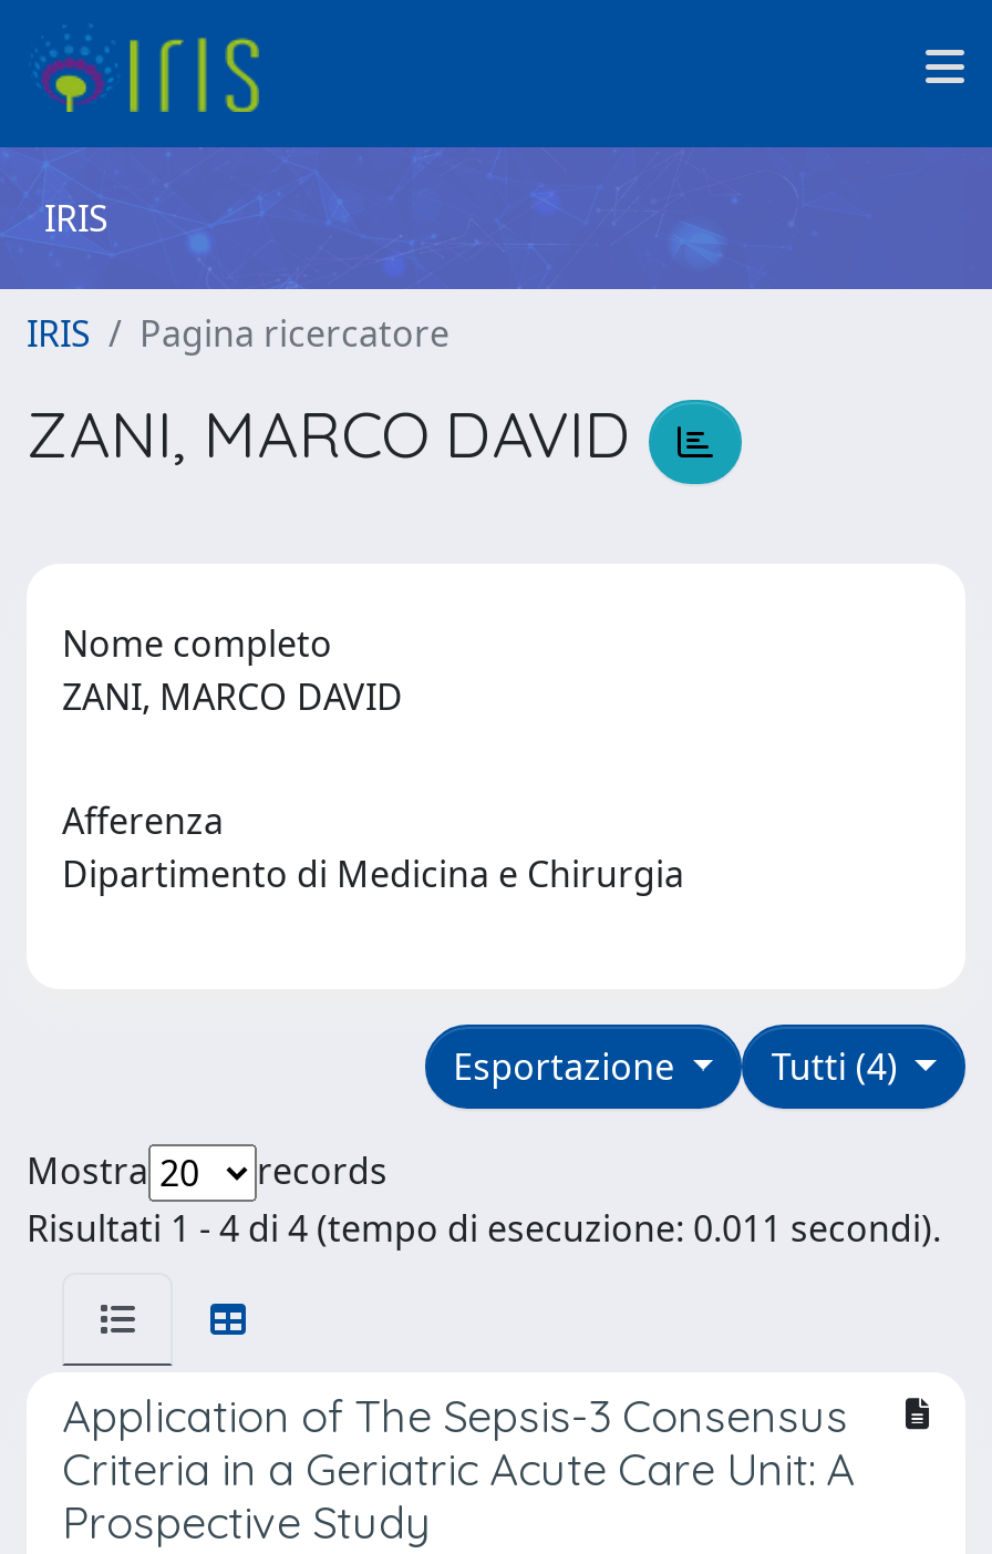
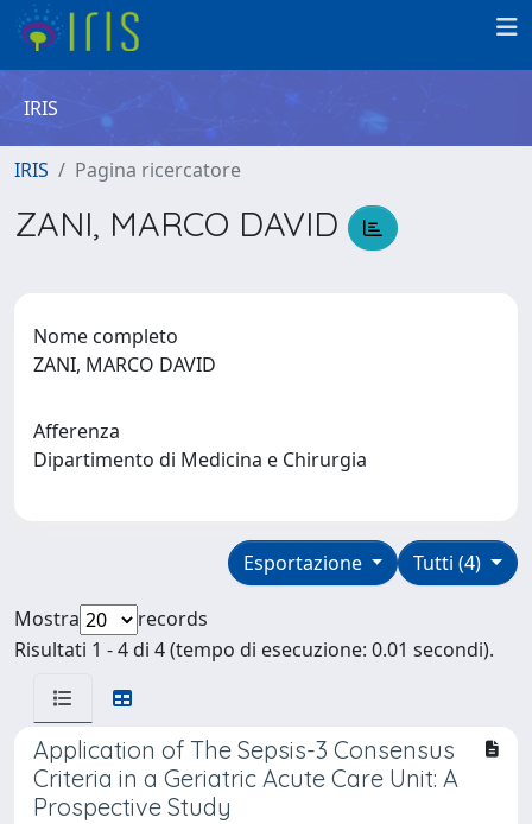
- Risultati 1 - 4 di 4 (tempo di esecuzione: 0.011 secondi).
+ Risultati 1 - 4 di 4 (tempo di esecuzione: 0.01 secondi).
